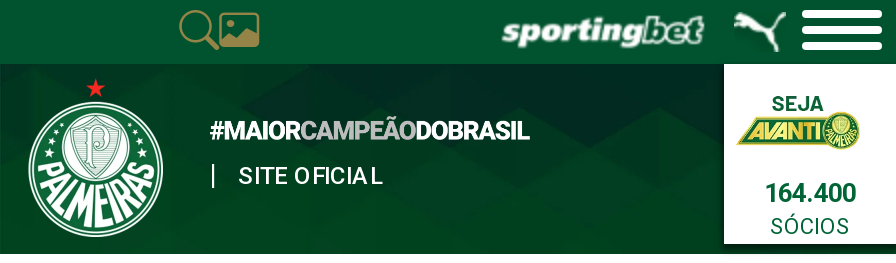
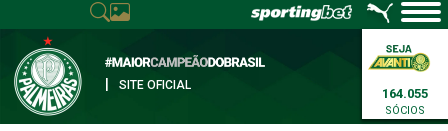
- 164.400
+ 164.055
